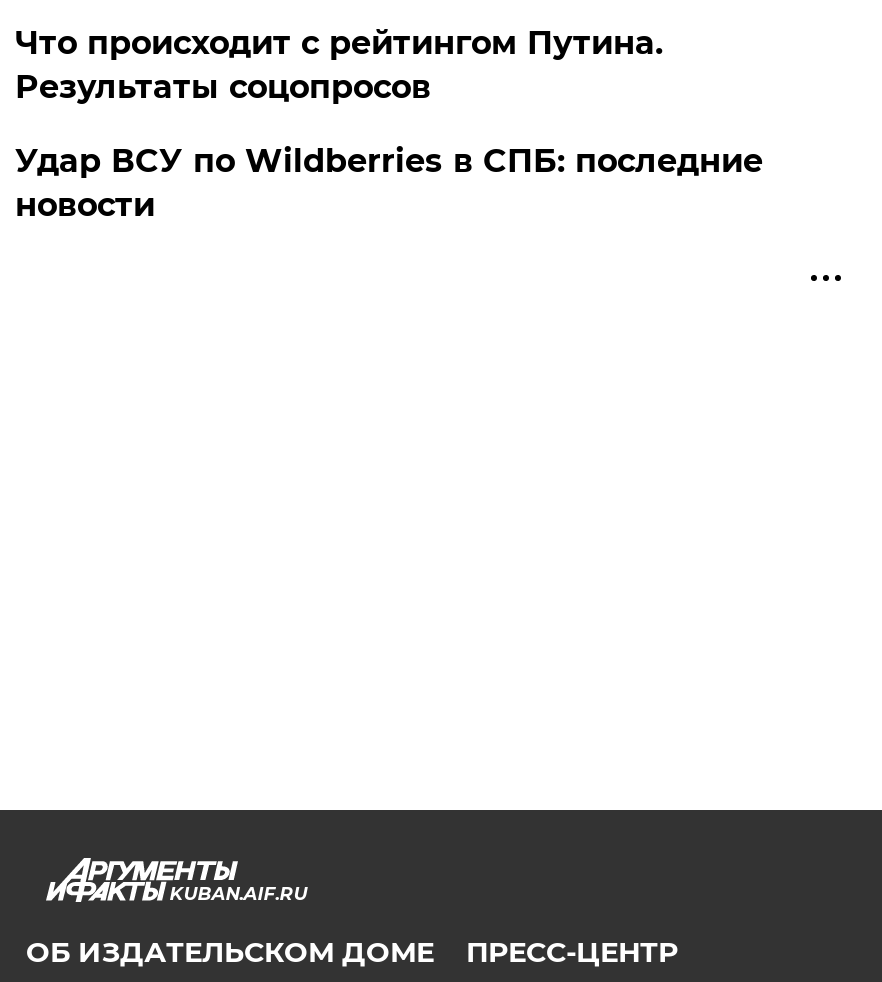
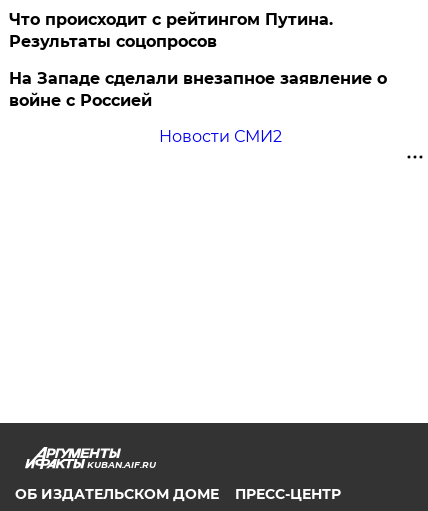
- Удар ВСУ по Wildberries в СПБ: последние
- новости
+ На Западе сделали внезапное заявление о
+ войне с Россией
+ Новости СМИ2
